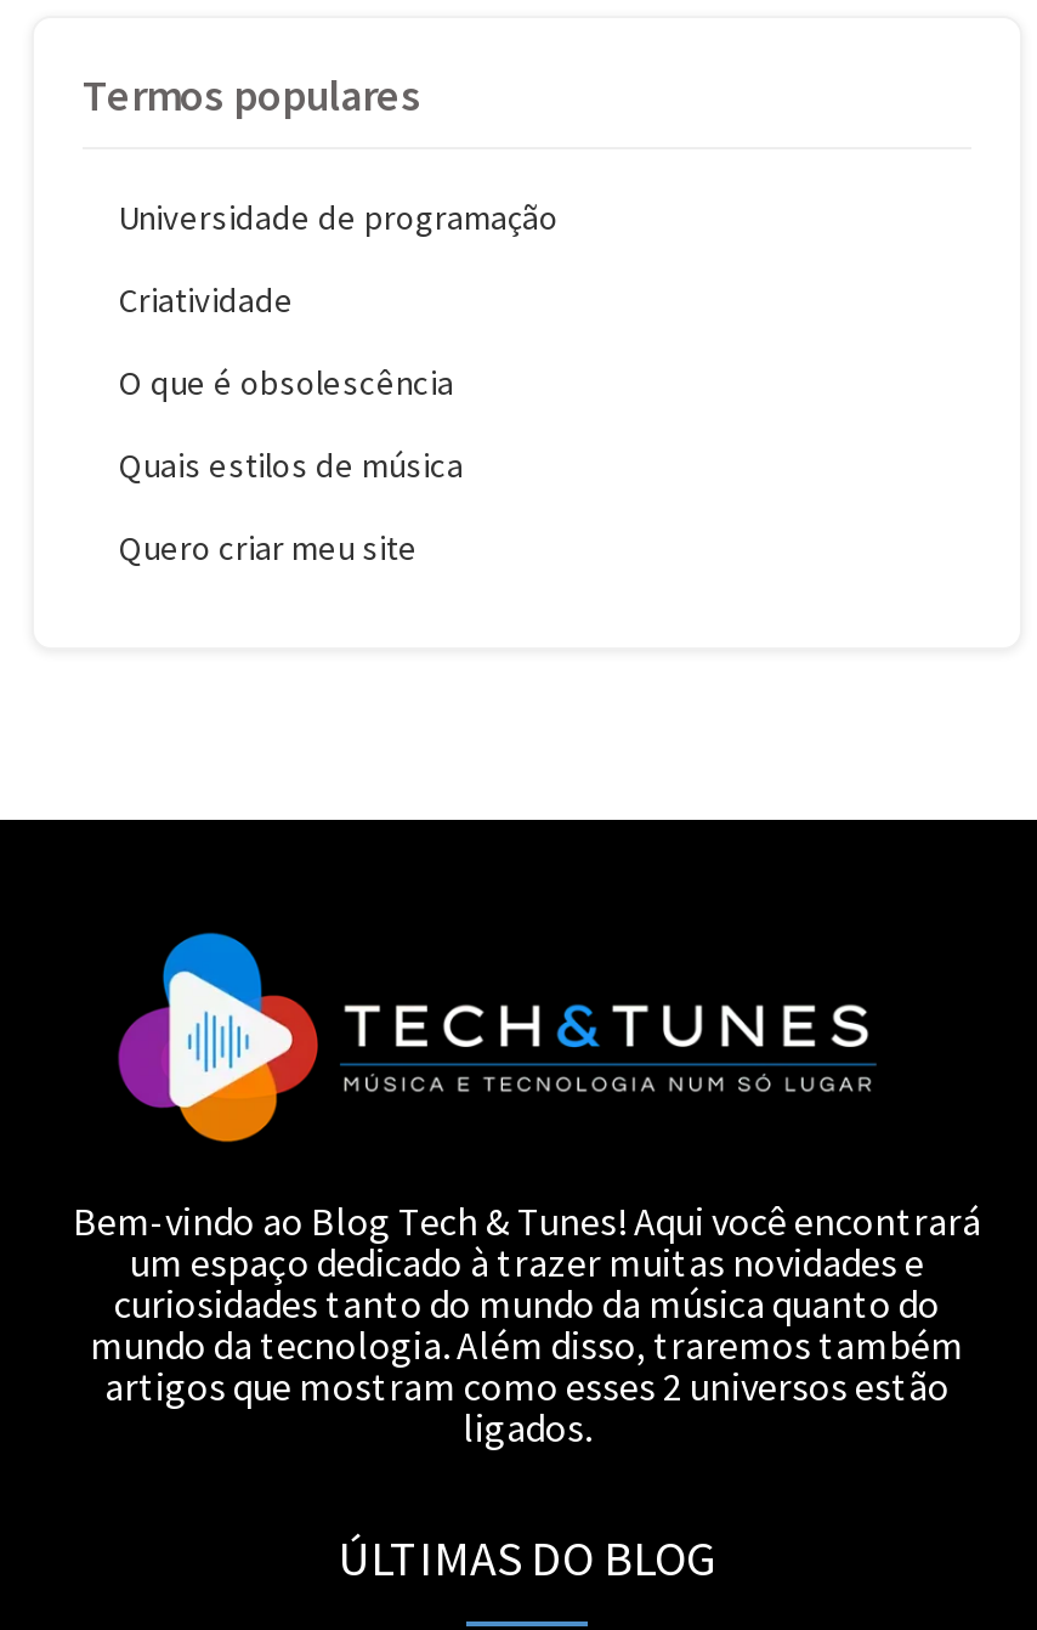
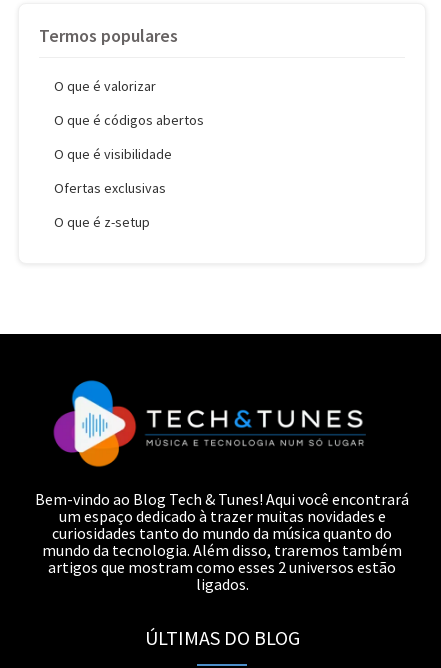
- Universidade de programação
+ O que é valorizar

- Criatividade
+ O que é códigos abertos

- O que é obsolescência
+ O que é visibilidade

- Quais estilos de música
+ Ofertas exclusivas

- Quero criar meu site
+ O que é z-setup
